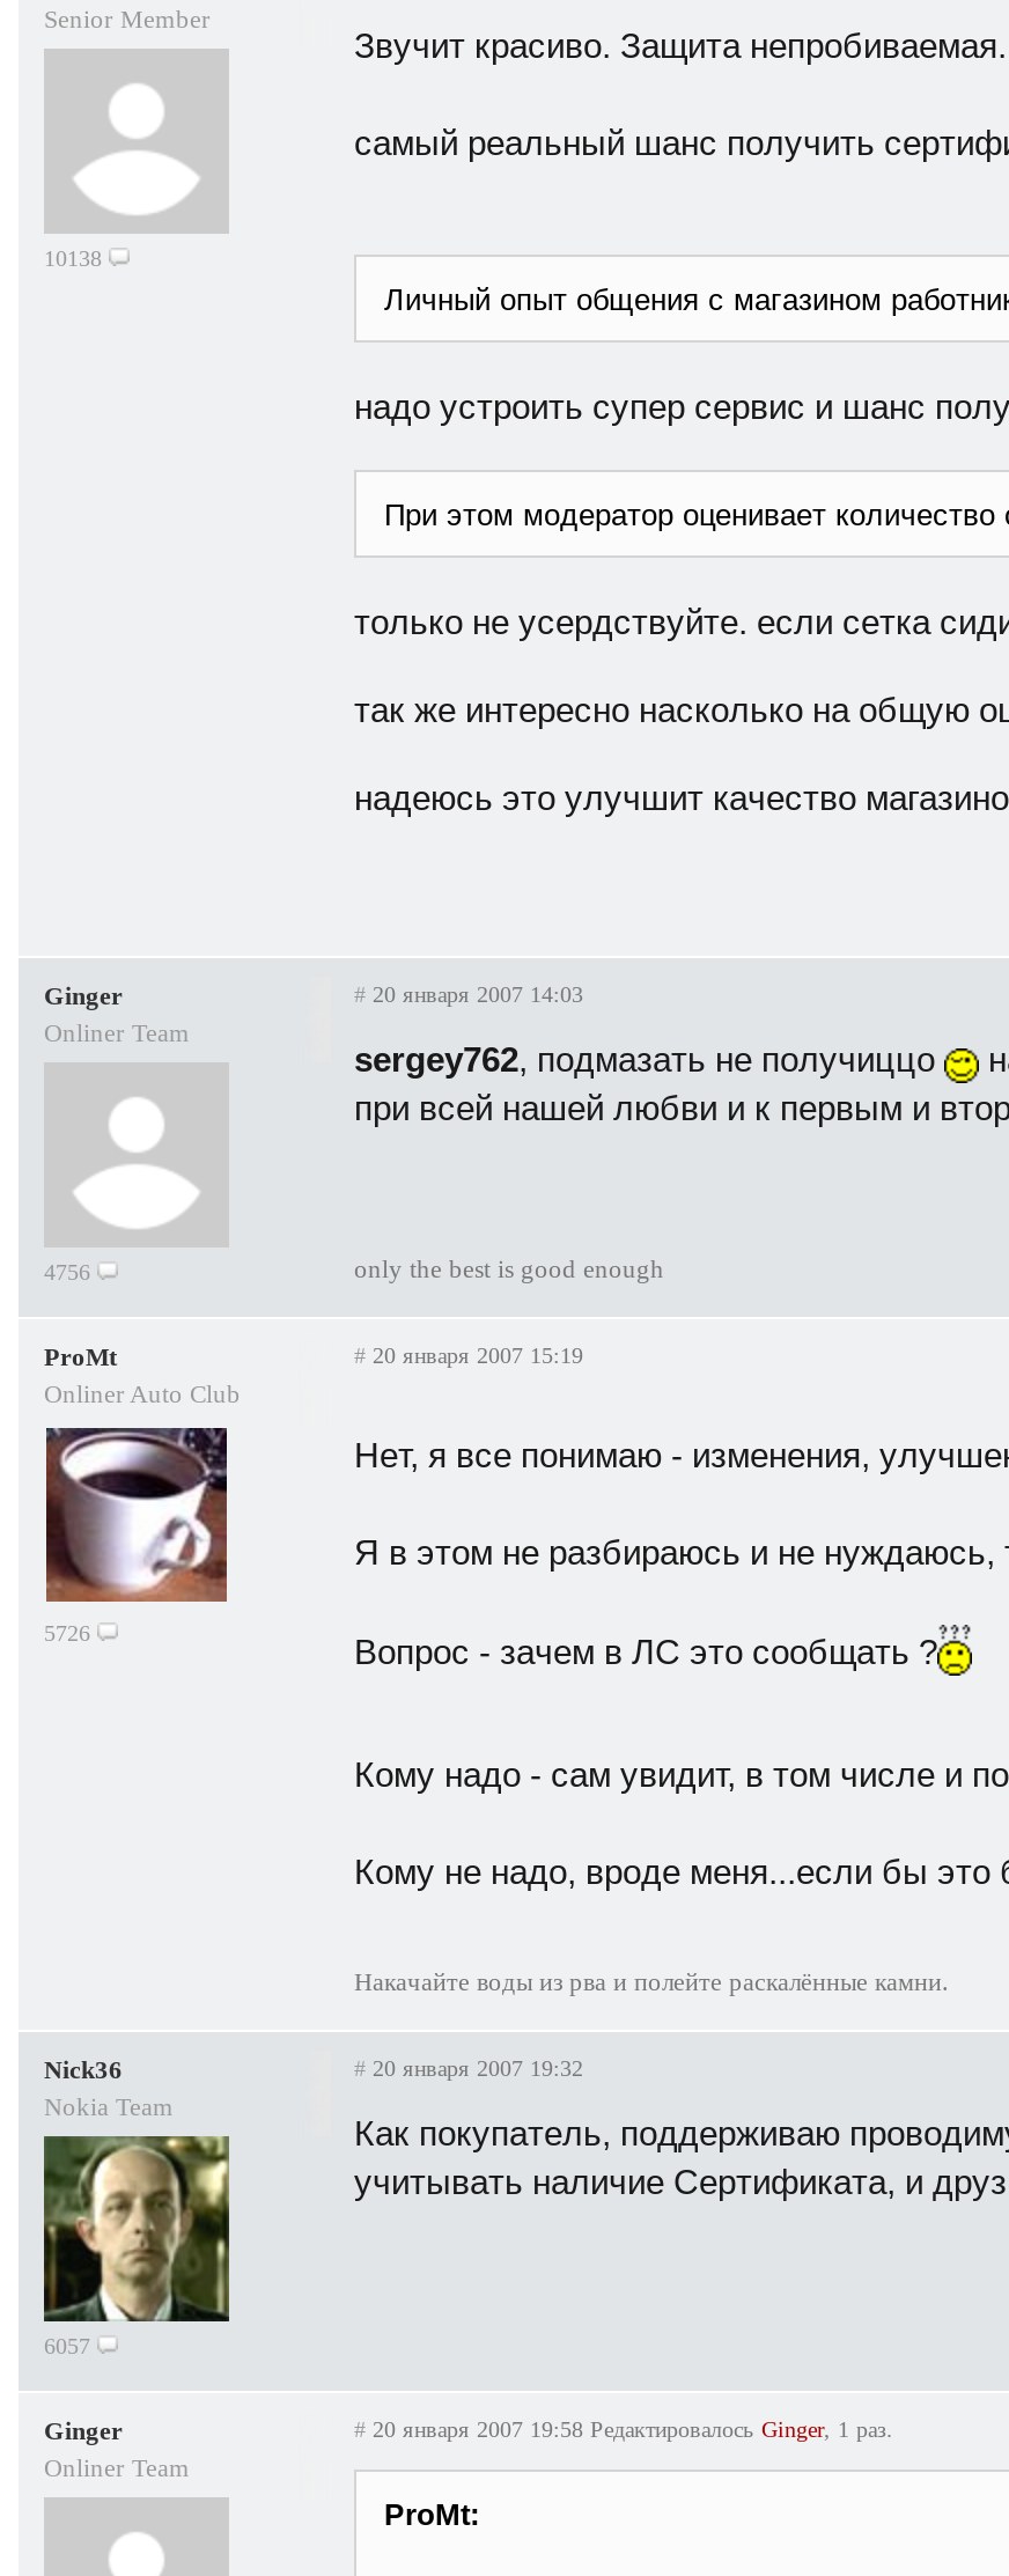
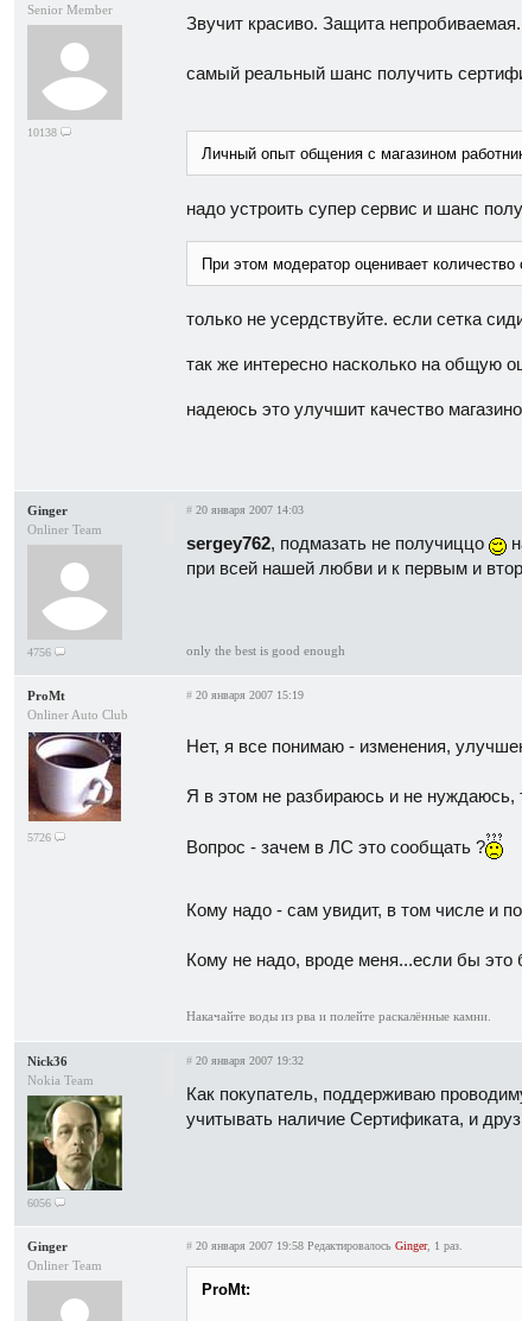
- 6057
+ 6056
